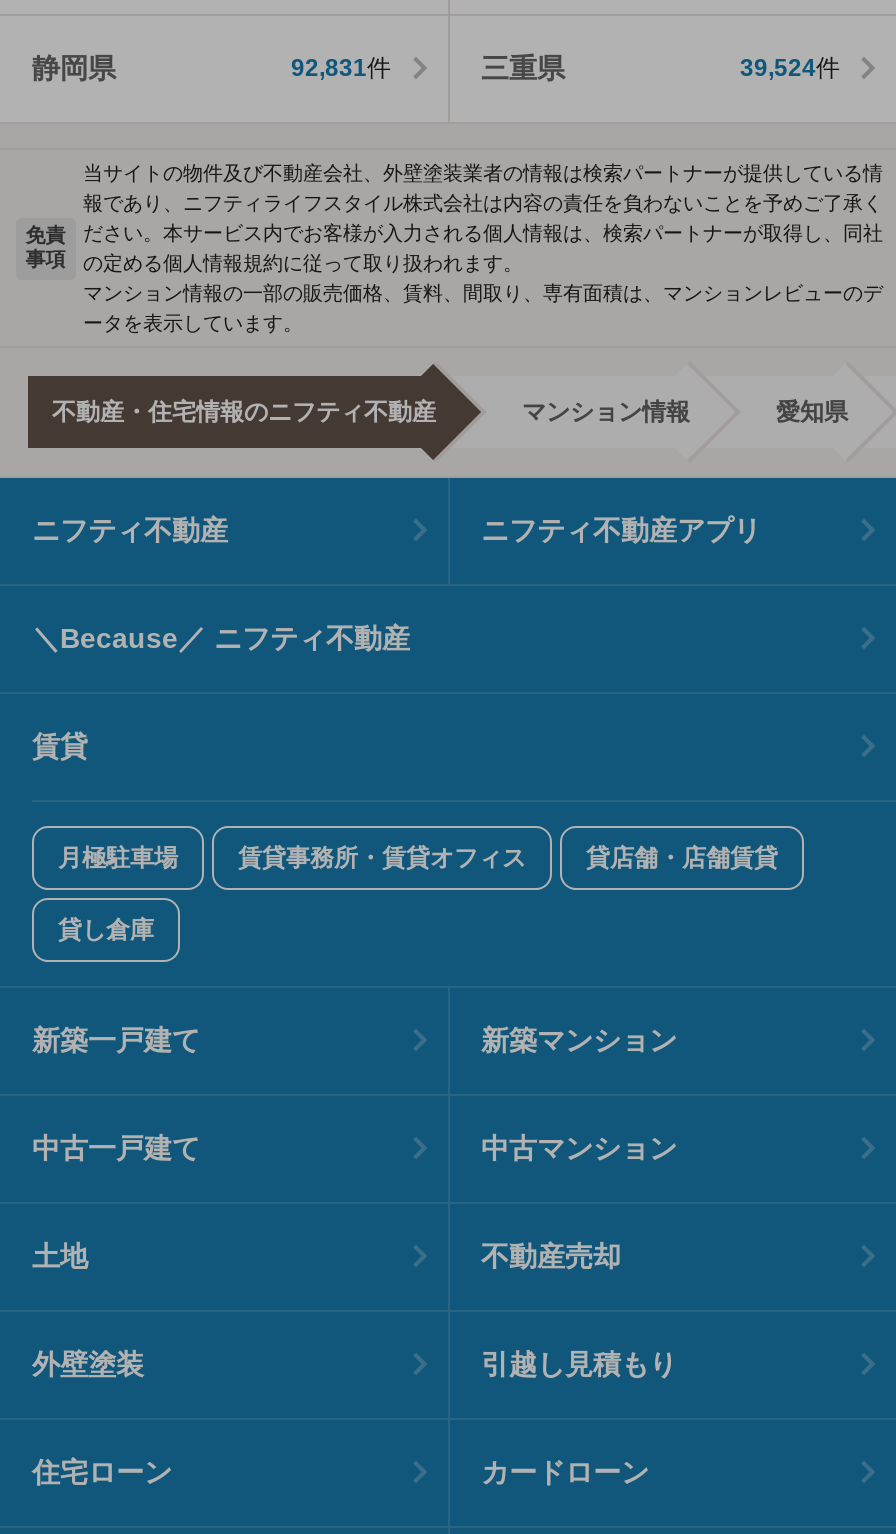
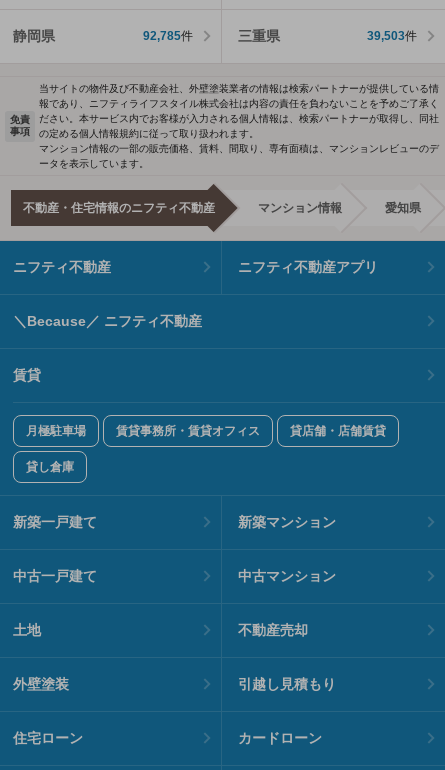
- 92,831件
+ 92,785件

- 39,524件
+ 39,503件
